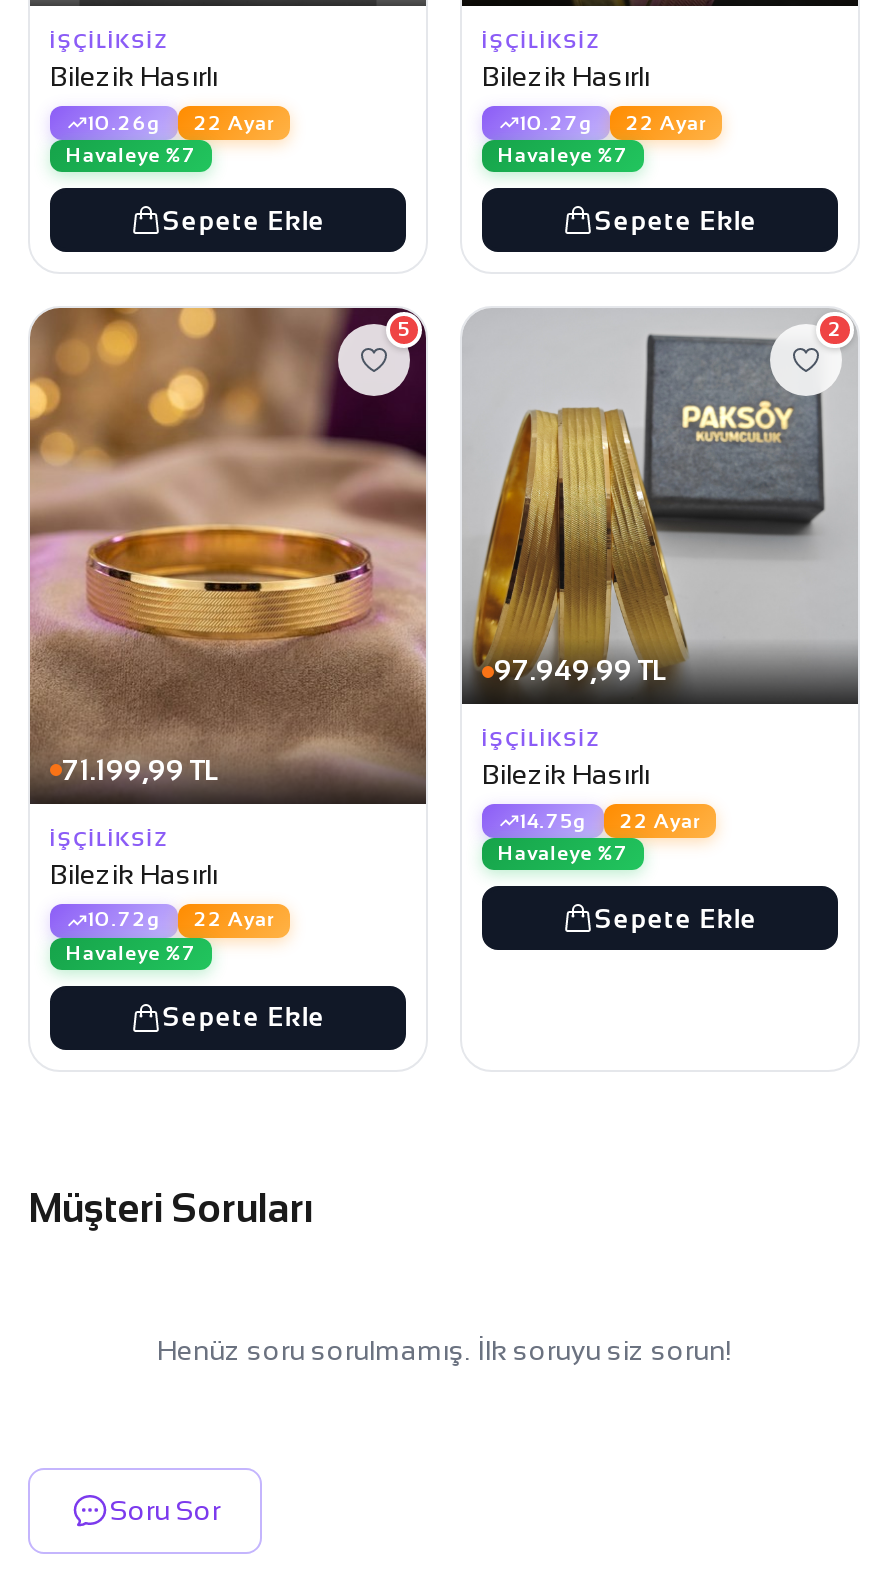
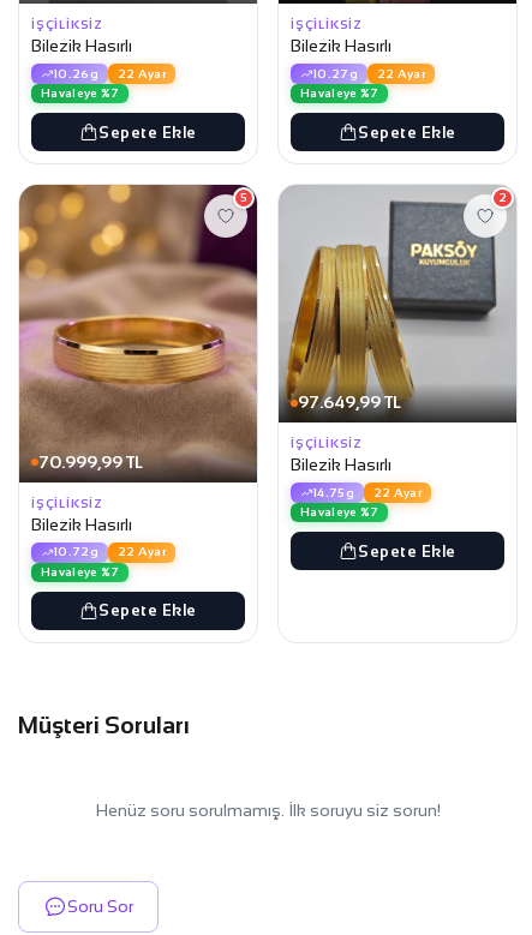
- 97.949,99 TL
+ 97.649,99 TL

- 71.199,99 TL
+ 70.999,99 TL
